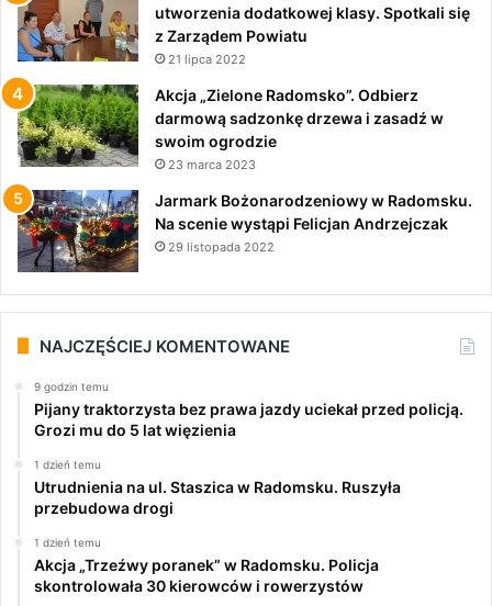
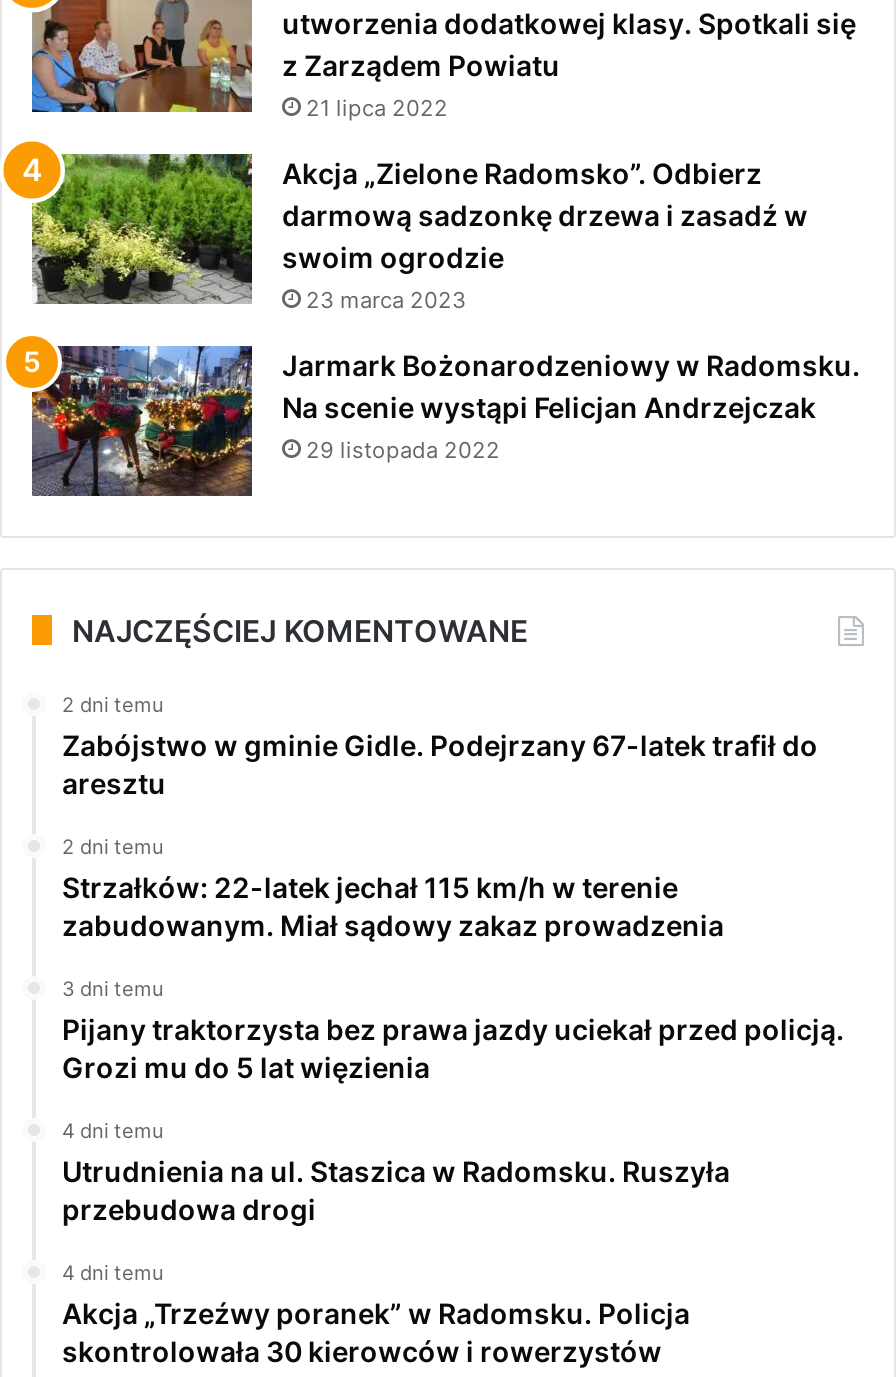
- 9 godzin temu
+ 2 dni temu
+ Zabójstwo w gminie Gidle. Podejrzany 67-latek trafił do
+ aresztu
+ 2 dni temu
+ Strzałków: 22-latek jechał 115 km/h w terenie
+ zabudowanym. Miał sądowy zakaz prowadzenia
+ 3 dni temu

- 1 dzień temu
+ 4 dni temu

- 1 dzień temu
+ 4 dni temu
